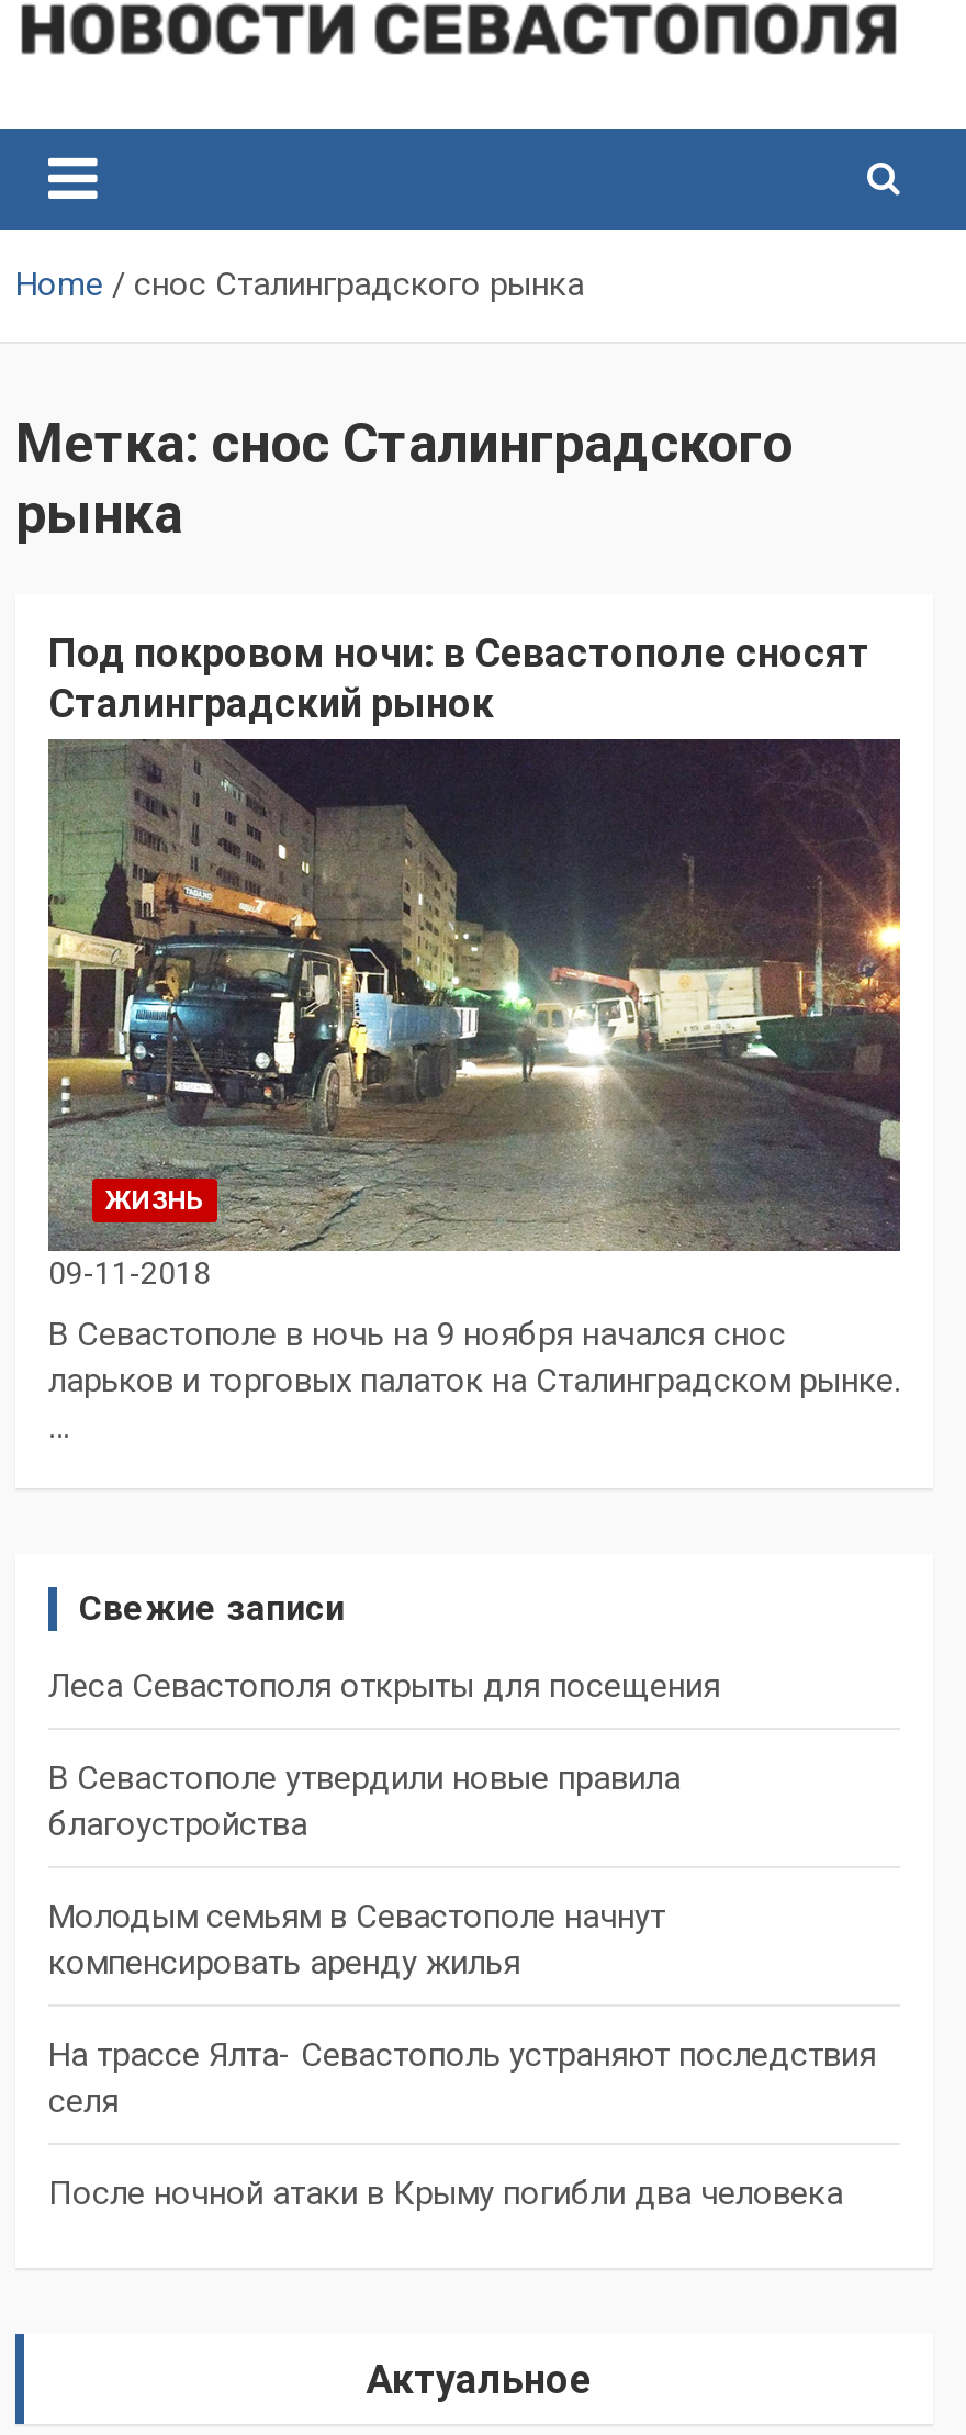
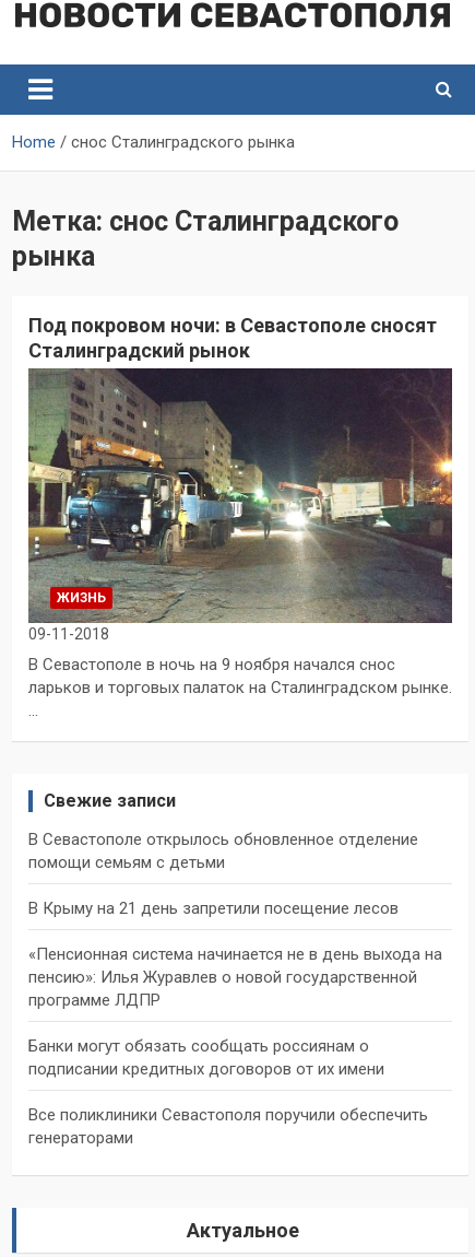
- Леса Севастополя открыты для посещения
+ В Севастополе открылось обновленное отделение
+ помощи семьям с детьми

- В Севастополе утвердили новые правила
- благоустройства
+ В Крыму на 21 день запретили посещение лесов

- Молодым семьям в Севастополе начнут
- компенсировать аренду жилья
+ «Пенсионная система начинается не в день выхода на
+ пенсию»: Илья Журавлев о новой государственной
+ программе ЛДПР

- На трассе Ялта- Севастополь устраняют последствия
- селя
+ Банки могут обязать сообщать россиянам о
+ подписании кредитных договоров от их имени

- После ночной атаки в Крыму погибли два человека
+ Все поликлиники Севастополя поручили обеспечить
+ генераторами
